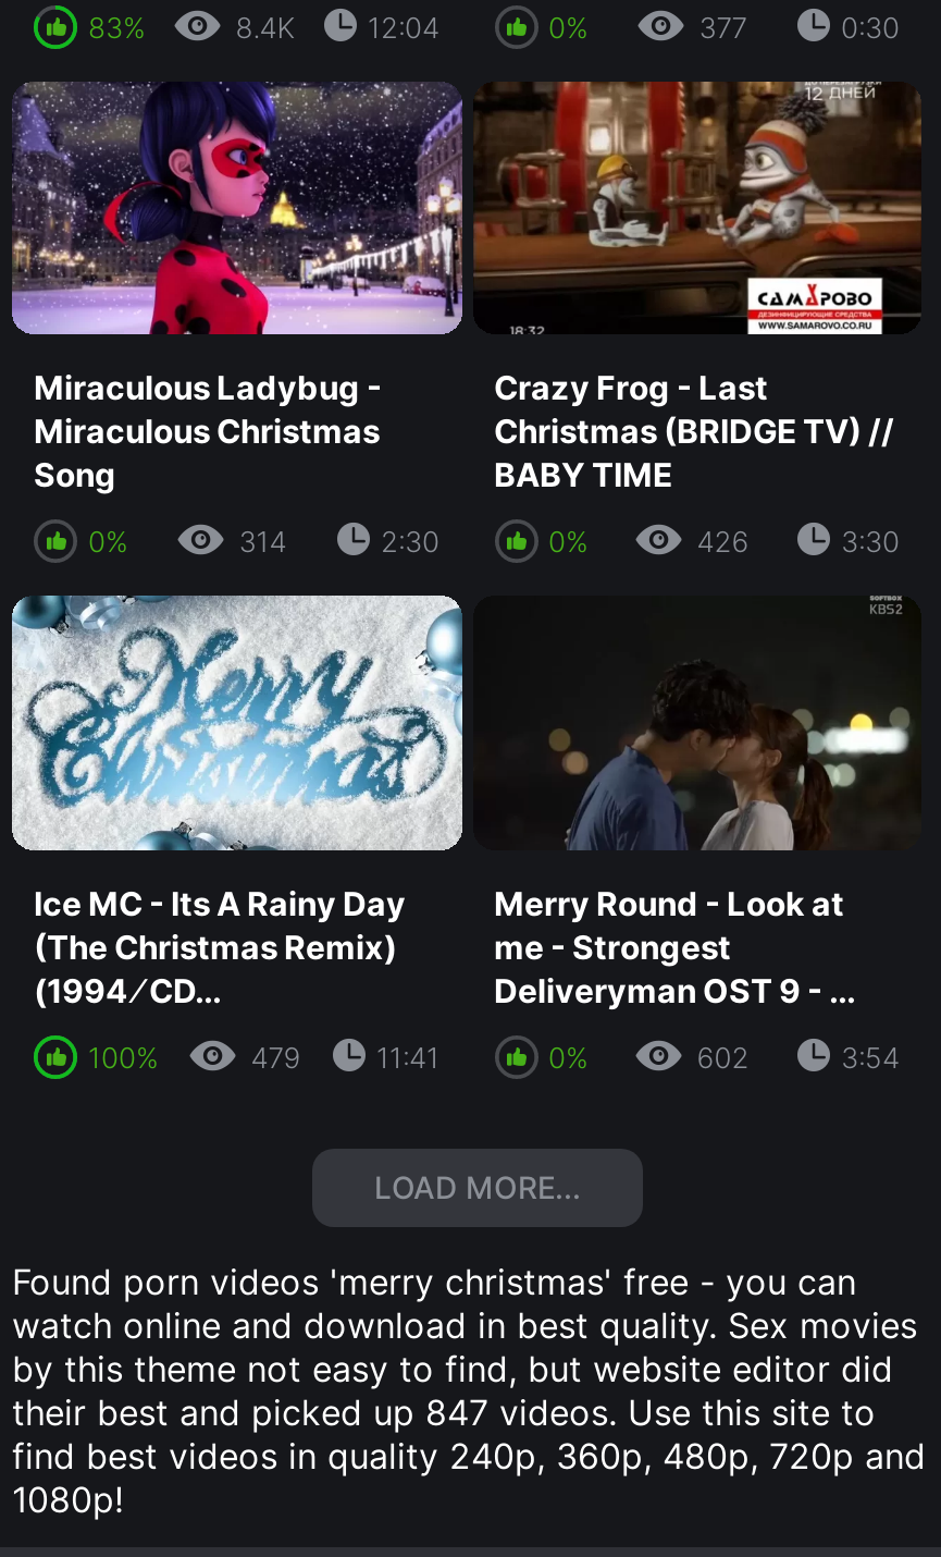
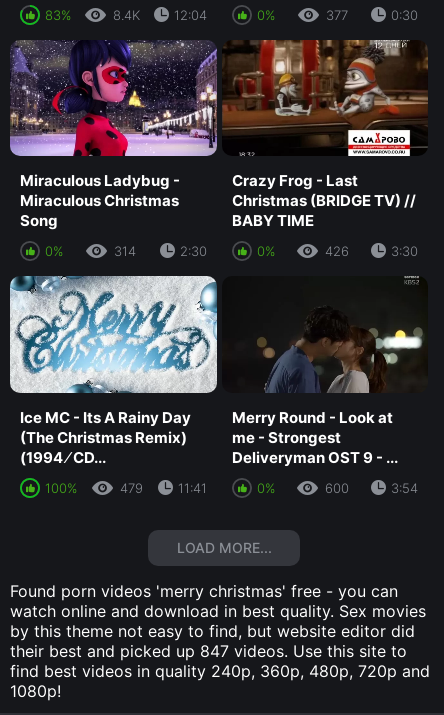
- 602
+ 600
